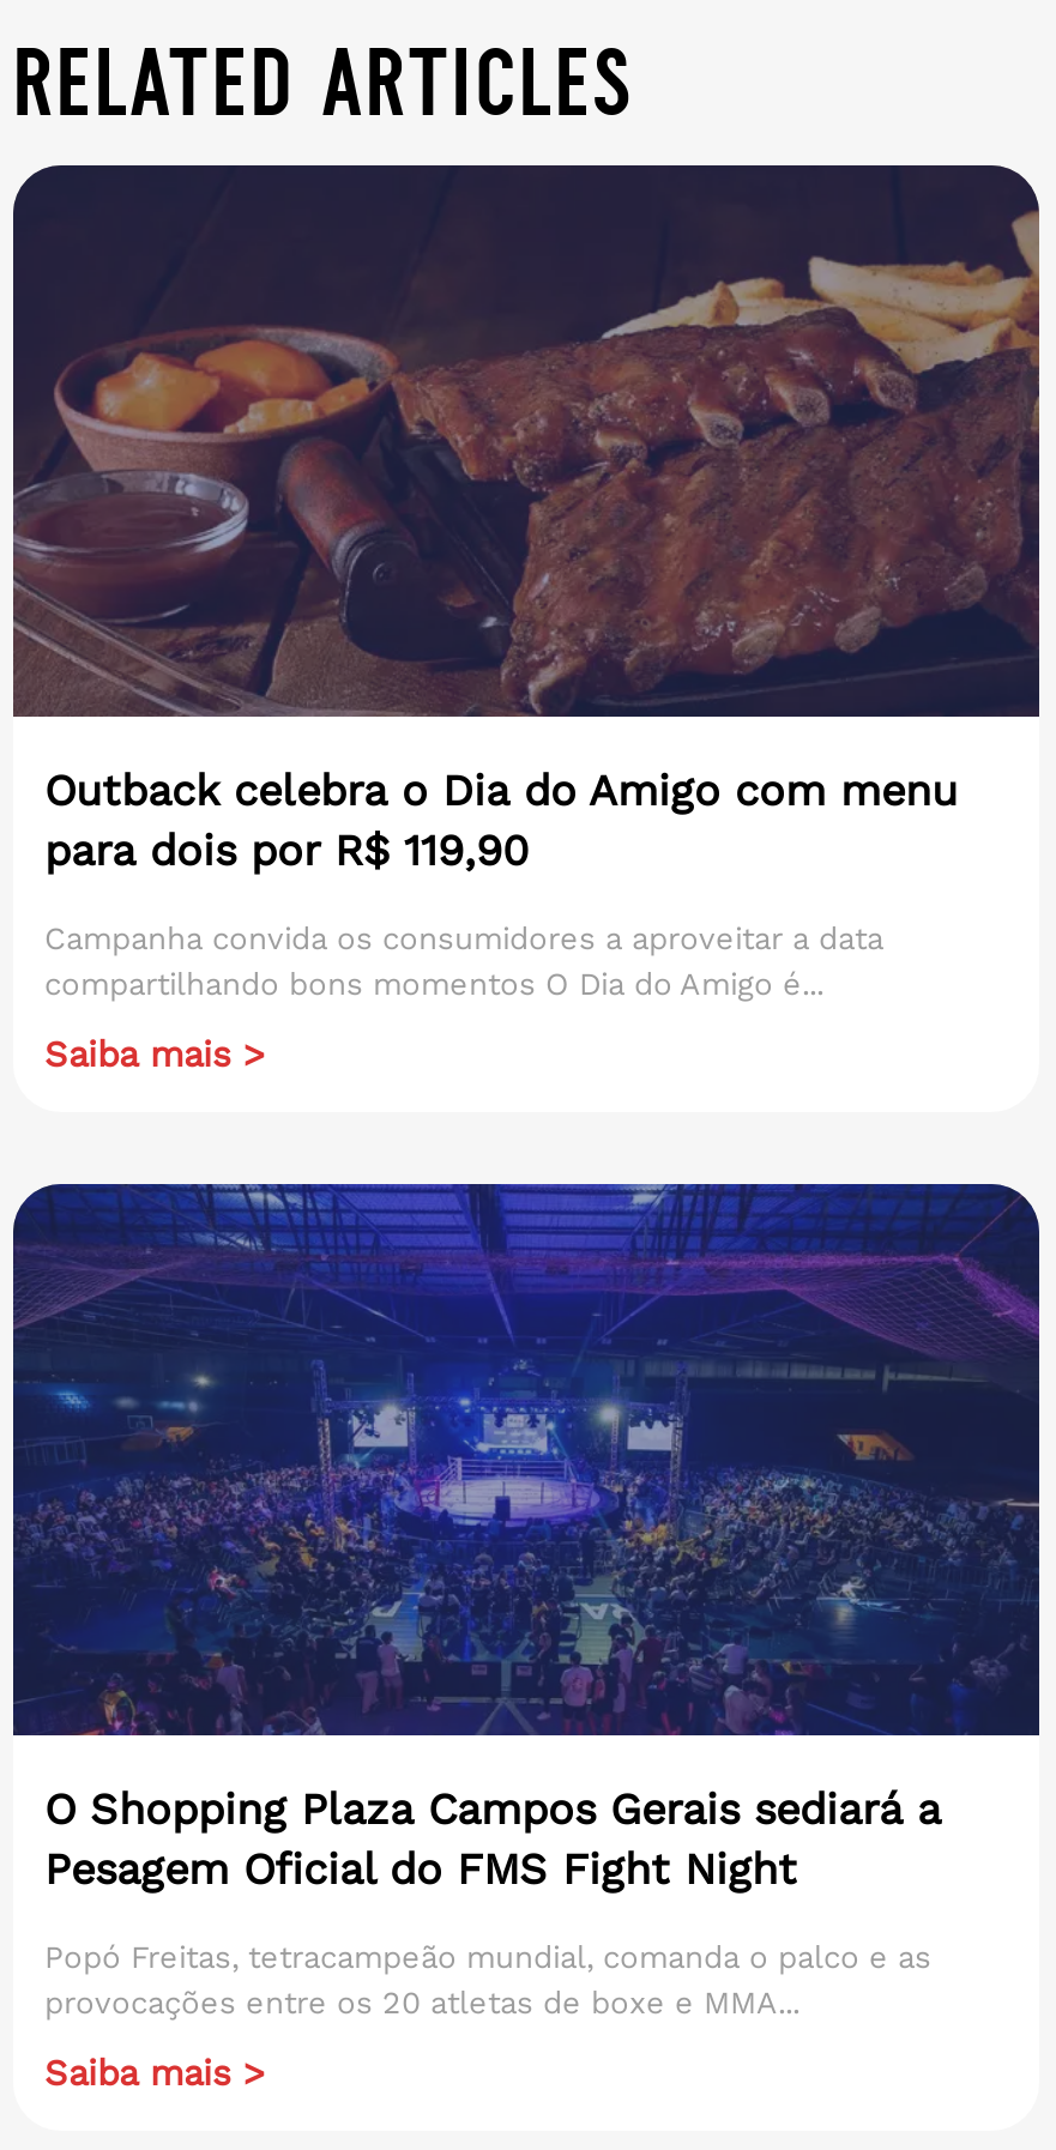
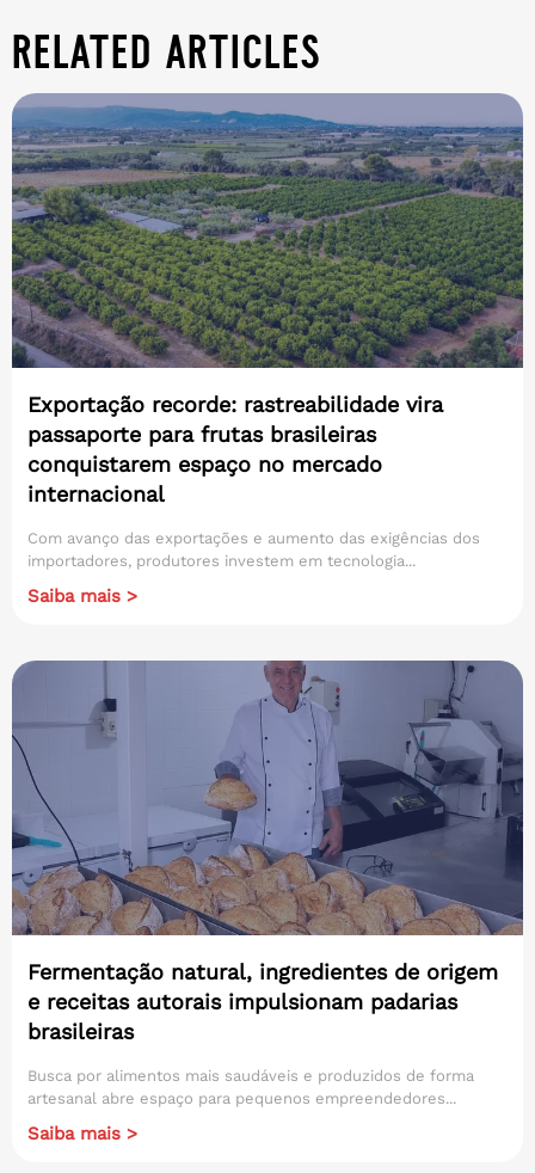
- [image]
- Outback celebra o Dia do Amigo com menu
- para dois por R$ 119,90
+ [image]
+ Exportação recorde: rastreabilidade vira
+ passaporte para frutas brasileiras
+ conquistarem espaço no mercado
+ internacional

- Campanha convida os consumidores a aproveitar a data
- compartilhando bons momentos O Dia do Amigo é...
+ Com avanço das exportações e aumento das exigências dos
+ importadores, produtores investem em tecnologia...

- [image]
- O Shopping Plaza Campos Gerais sediará a
- Pesagem Oficial do FMS Fight Night
+ [image]
+ Fermentação natural, ingredientes de origem
+ e receitas autorais impulsionam padarias
+ brasileiras

- Popó Freitas, tetracampeão mundial, comanda o palco e as
- provocações entre os 20 atletas de boxe e MMA...
+ Busca por alimentos mais saudáveis e produzidos de forma
+ artesanal abre espaço para pequenos empreendedores...
